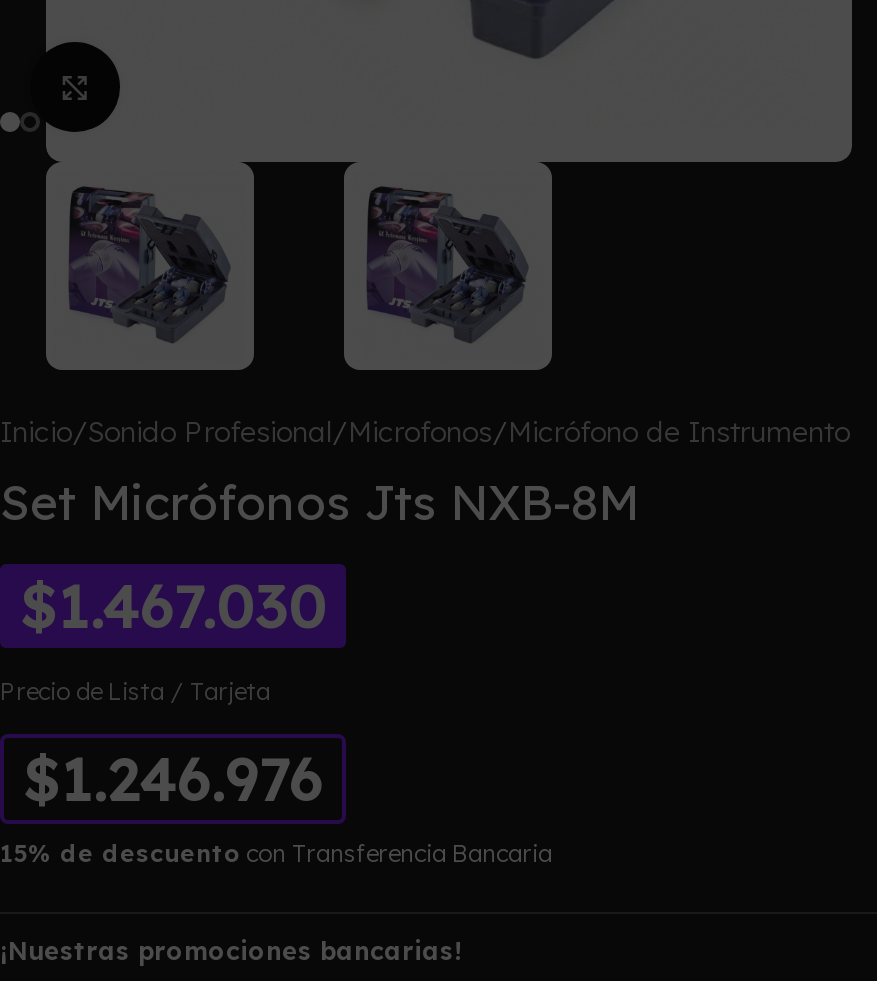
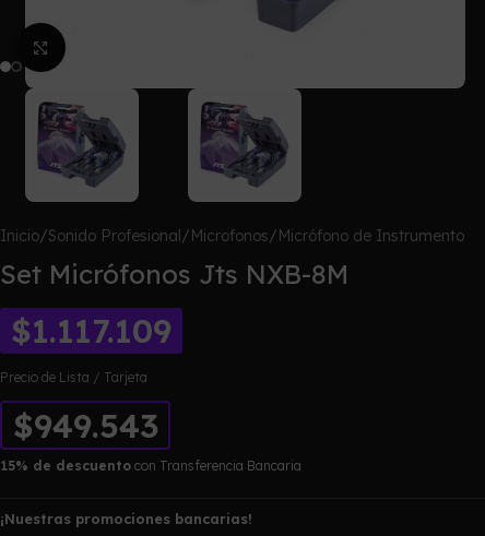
- $1.467.030
+ $1.117.109

- $1.246.976
+ $949.543
